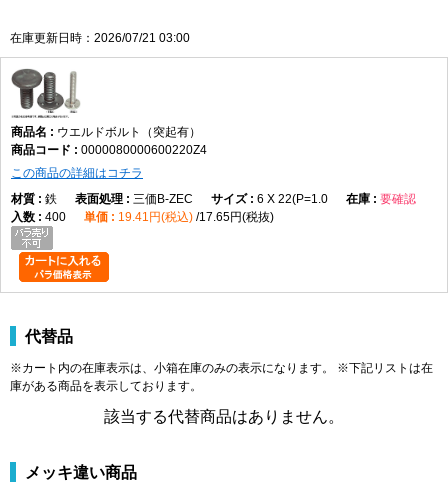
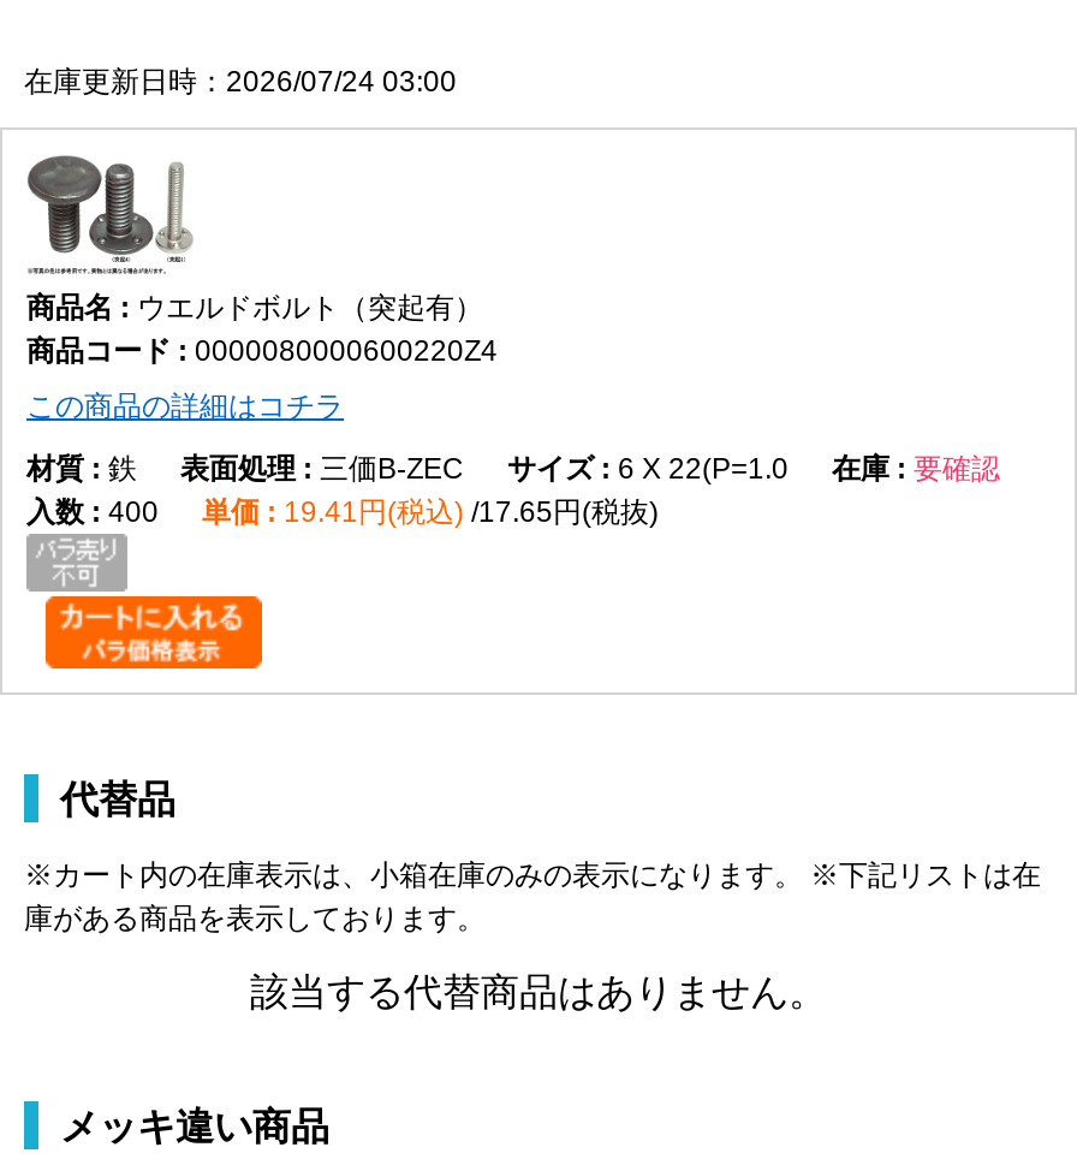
- 在庫更新日時：2026/07/21 03:00
+ 在庫更新日時：2026/07/24 03:00
